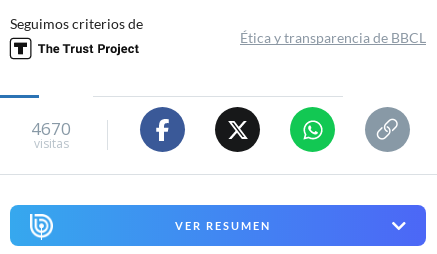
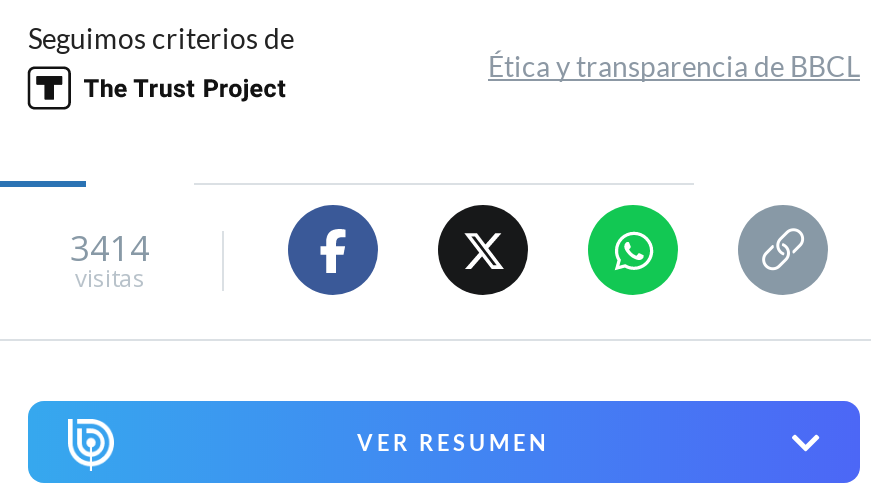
- 4670
+ 3414
